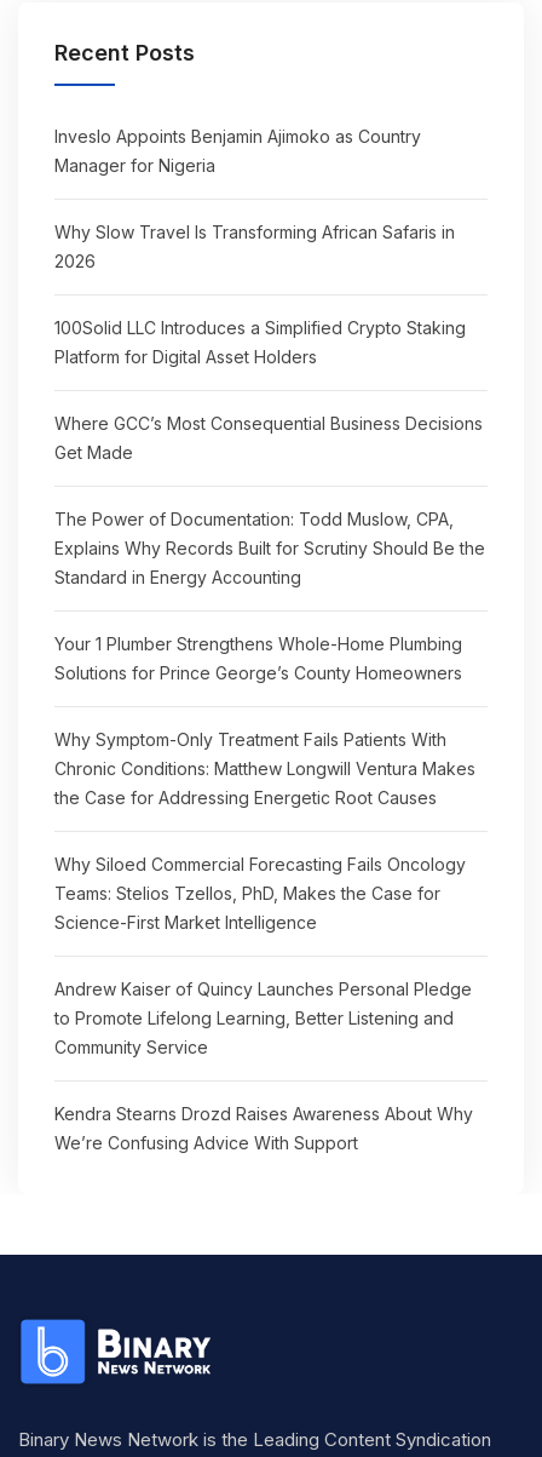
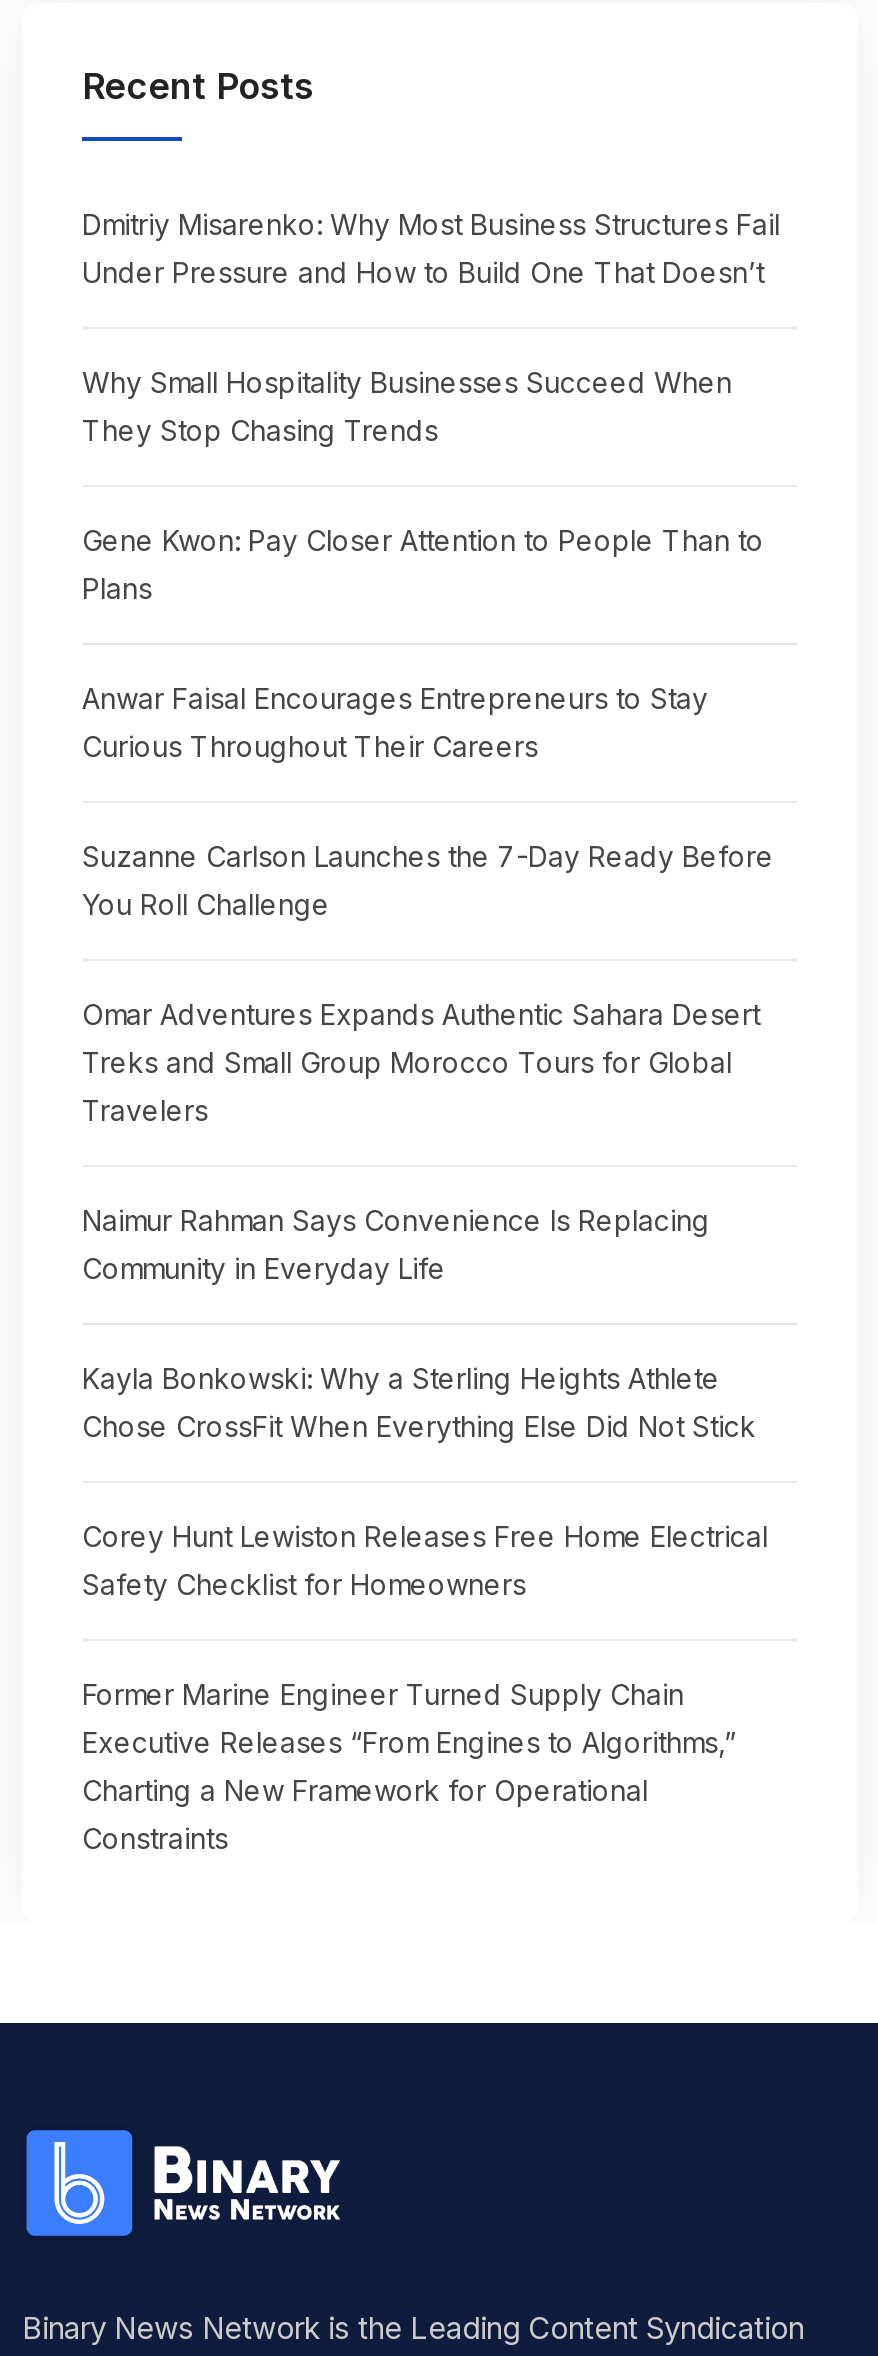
- Inveslo Appoints Benjamin Ajimoko as Country
- Manager for Nigeria
+ Dmitriy Misarenko: Why Most Business Structures Fail
+ Under Pressure and How to Build One That Doesn’t

- Why Slow Travel Is Transforming African Safaris in
- 2026
+ Why Small Hospitality Businesses Succeed When
+ They Stop Chasing Trends

- 100Solid LLC Introduces a Simplified Crypto Staking
- Platform for Digital Asset Holders
+ Gene Kwon: Pay Closer Attention to People Than to
+ Plans

- Where GCC’s Most Consequential Business Decisions
- Get Made
+ Anwar Faisal Encourages Entrepreneurs to Stay
+ Curious Throughout Their Careers

- The Power of Documentation: Todd Muslow, CPA,
- Explains Why Records Built for Scrutiny Should Be the
- Standard in Energy Accounting
+ Suzanne Carlson Launches the 7-Day Ready Before
+ You Roll Challenge

- Your 1 Plumber Strengthens Whole-Home Plumbing
- Solutions for Prince George’s County Homeowners
+ Omar Adventures Expands Authentic Sahara Desert
+ Treks and Small Group Morocco Tours for Global
+ Travelers

- Why Symptom-Only Treatment Fails Patients With
- Chronic Conditions: Matthew Longwill Ventura Makes
- the Case for Addressing Energetic Root Causes
+ Naimur Rahman Says Convenience Is Replacing
+ Community in Everyday Life

- Why Siloed Commercial Forecasting Fails Oncology
- Teams: Stelios Tzellos, PhD, Makes the Case for
- Science-First Market Intelligence
+ Kayla Bonkowski: Why a Sterling Heights Athlete
+ Chose CrossFit When Everything Else Did Not Stick

- Andrew Kaiser of Quincy Launches Personal Pledge
- to Promote Lifelong Learning, Better Listening and
- Community Service
+ Corey Hunt Lewiston Releases Free Home Electrical
+ Safety Checklist for Homeowners

- Kendra Stearns Drozd Raises Awareness About Why
- We’re Confusing Advice With Support
+ Former Marine Engineer Turned Supply Chain
+ Executive Releases “From Engines to Algorithms,”
+ Charting a New Framework for Operational
+ Constraints
